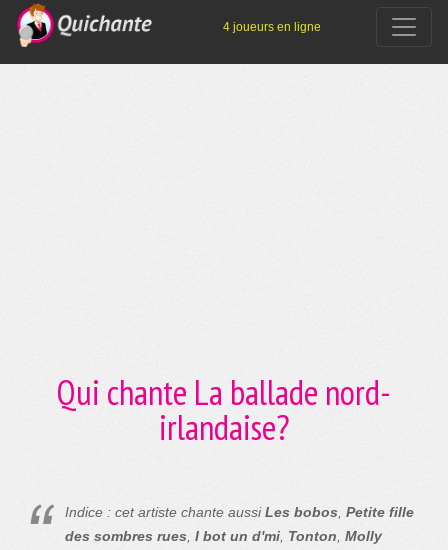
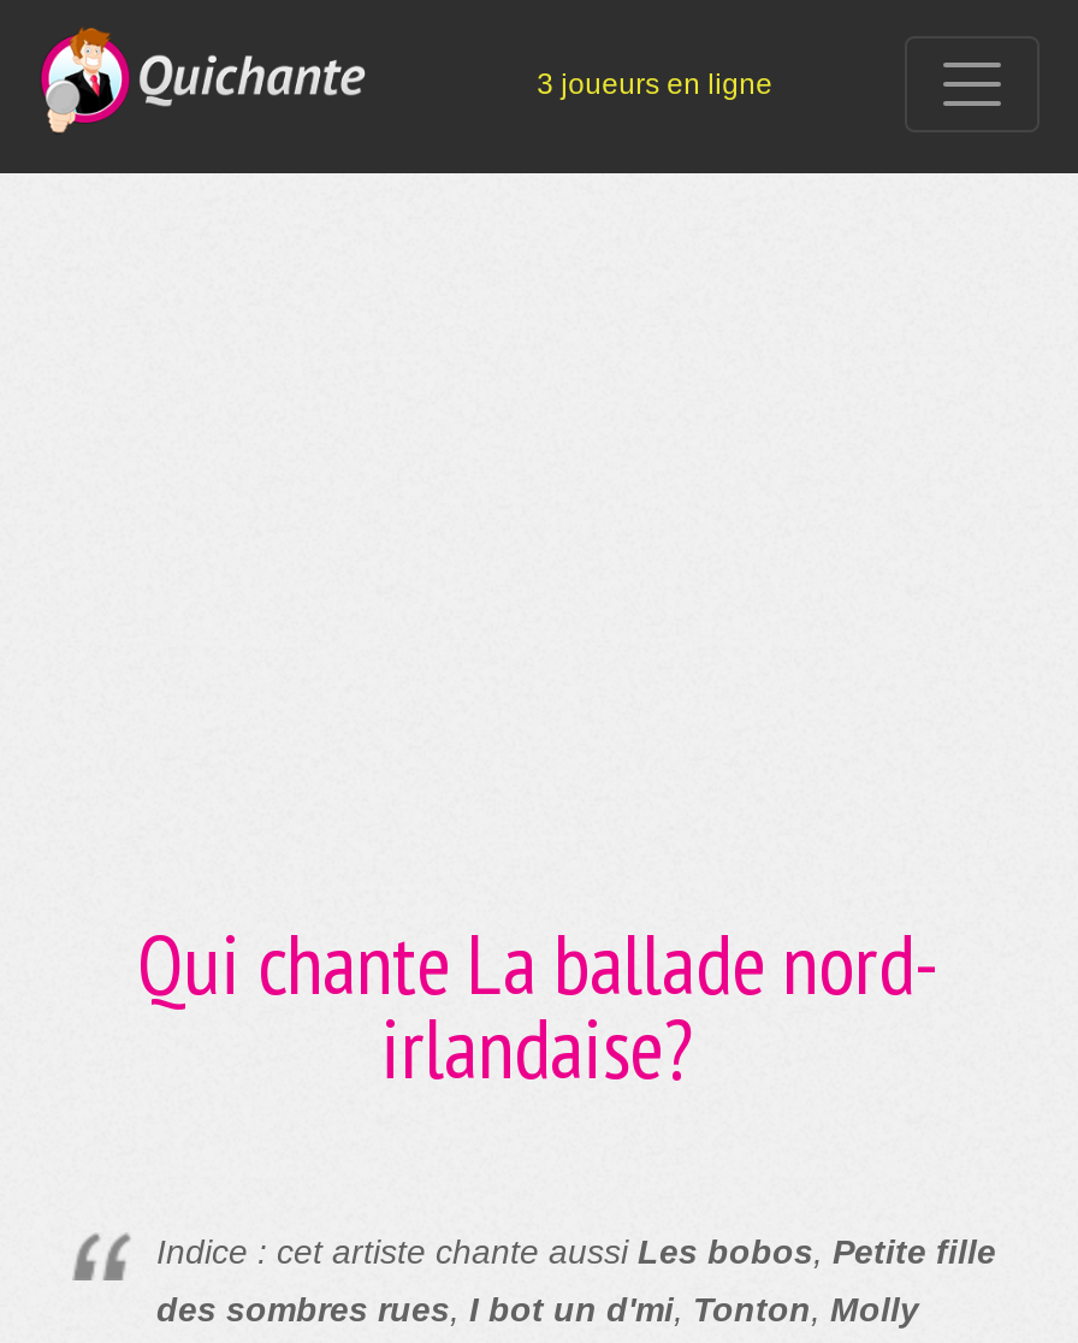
- 4 joueurs en ligne
+ 3 joueurs en ligne
